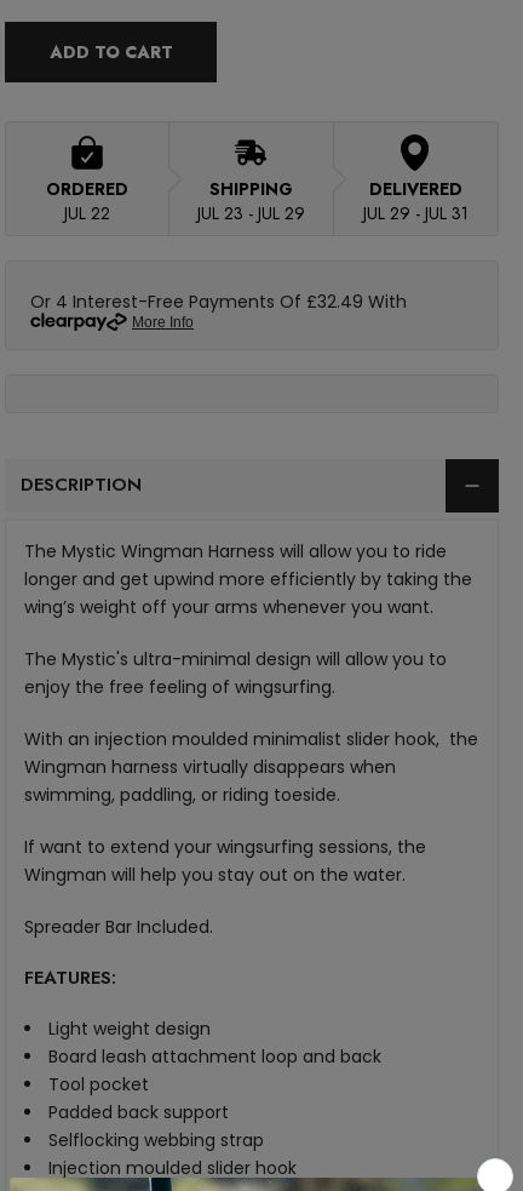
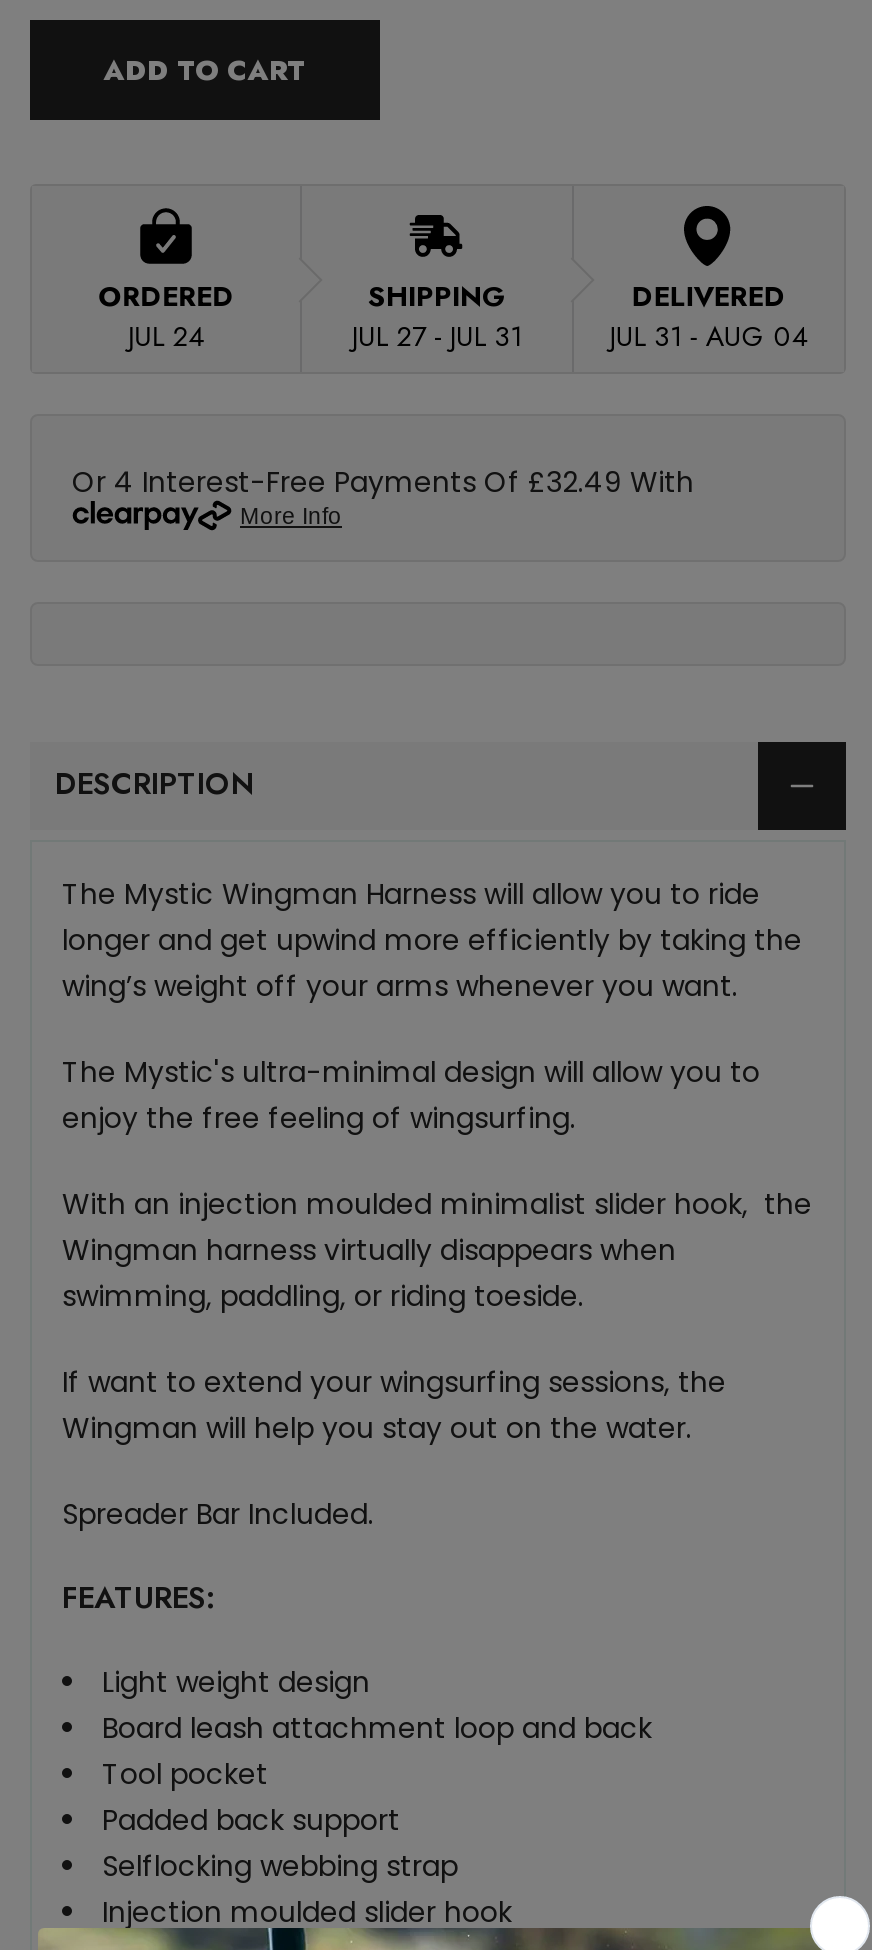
- JUL 22
+ JUL 24

- JUL 23 - JUL 29
+ JUL 27 - JUL 31

- JUL 29 - JUL 31
+ JUL 31 - AUG 04
